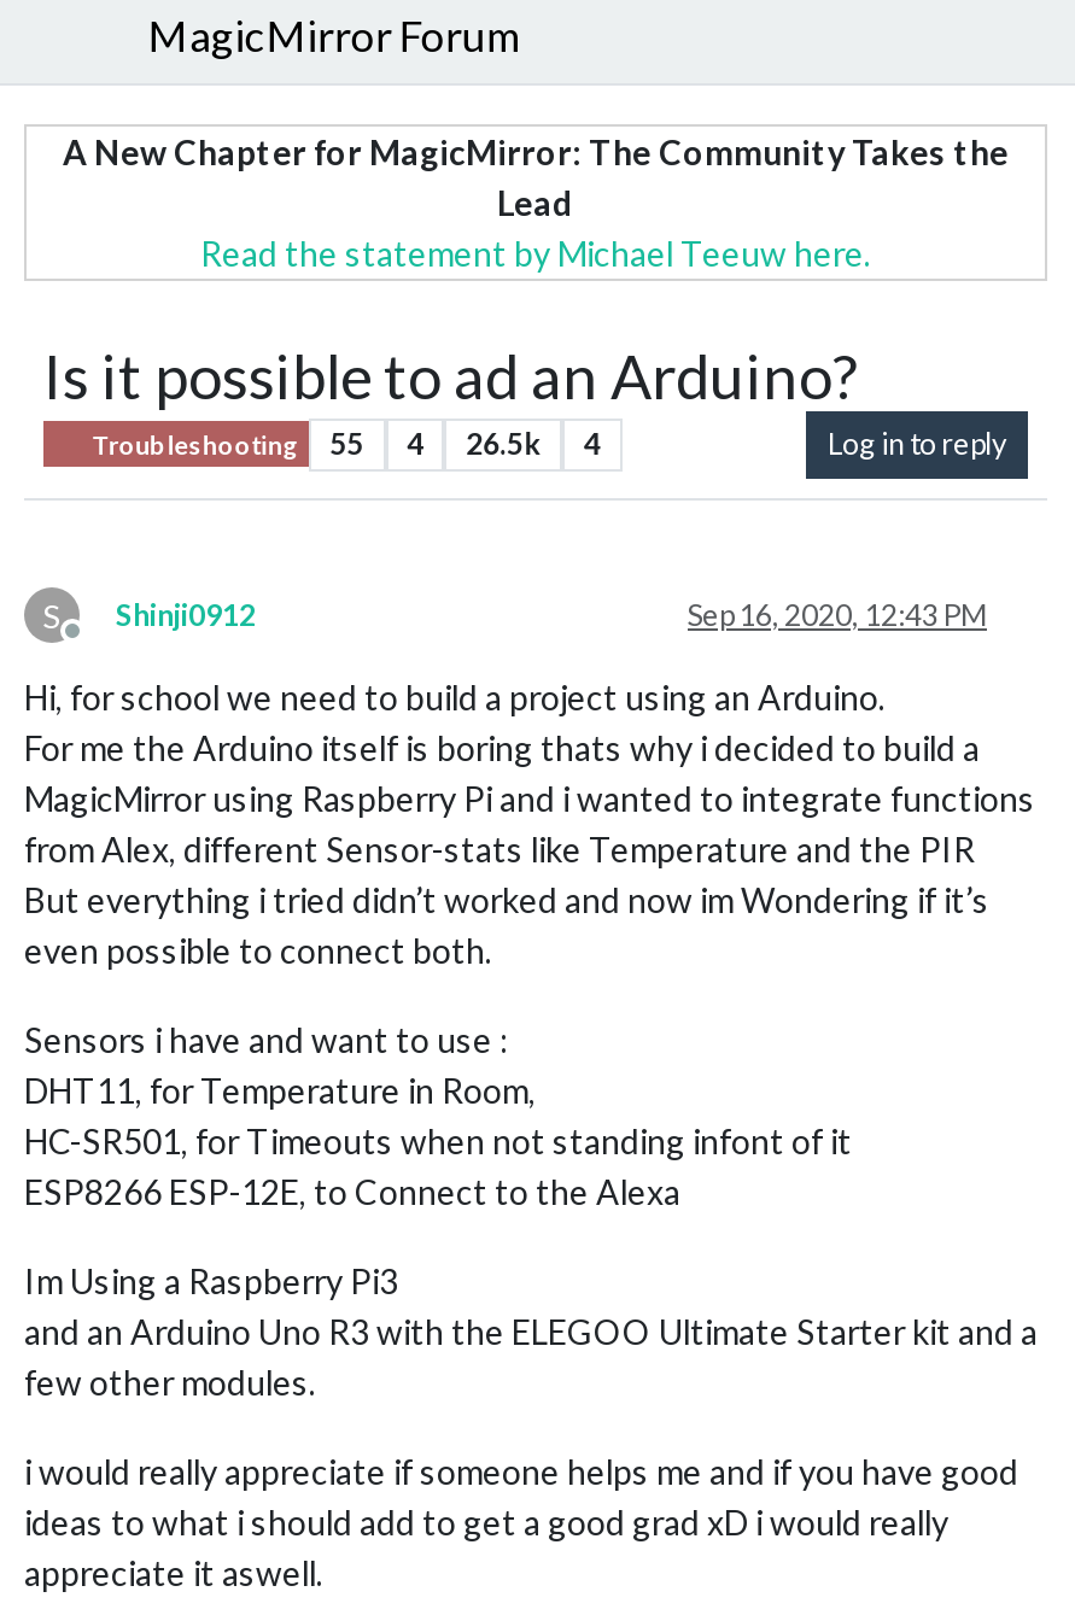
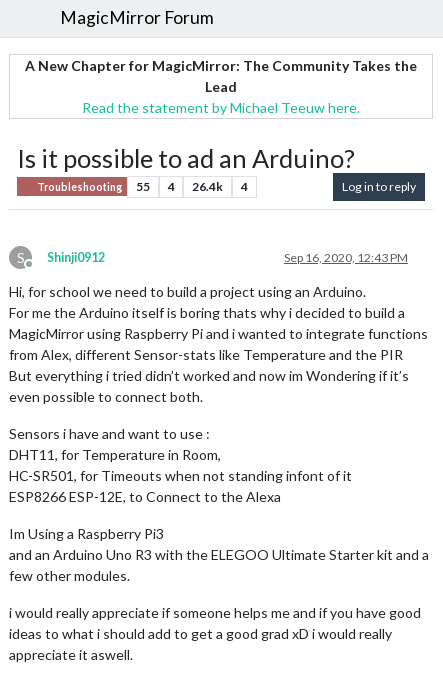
- Troubleshooting 55 4 26.5k 4
+ Troubleshooting 55 4 26.4k 4
